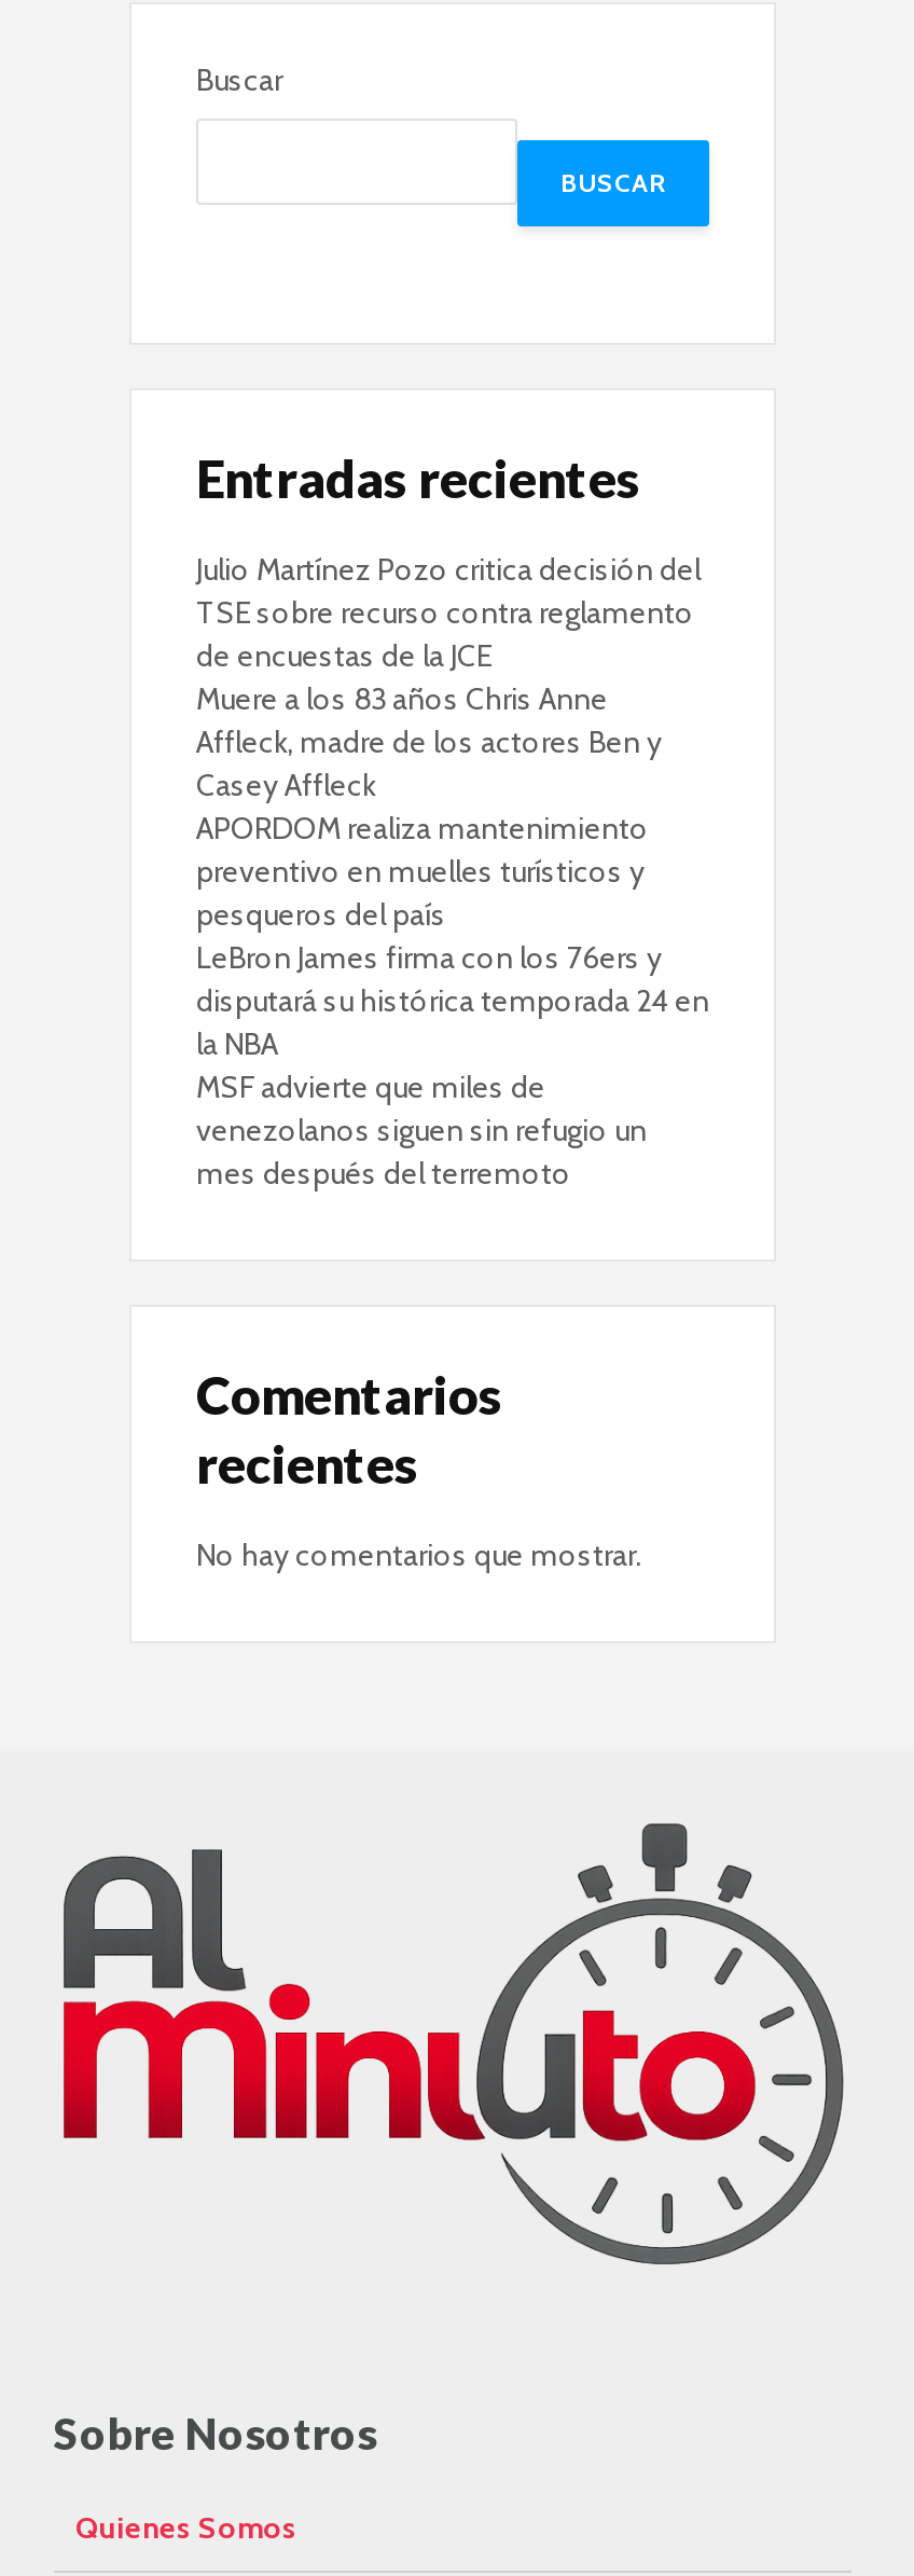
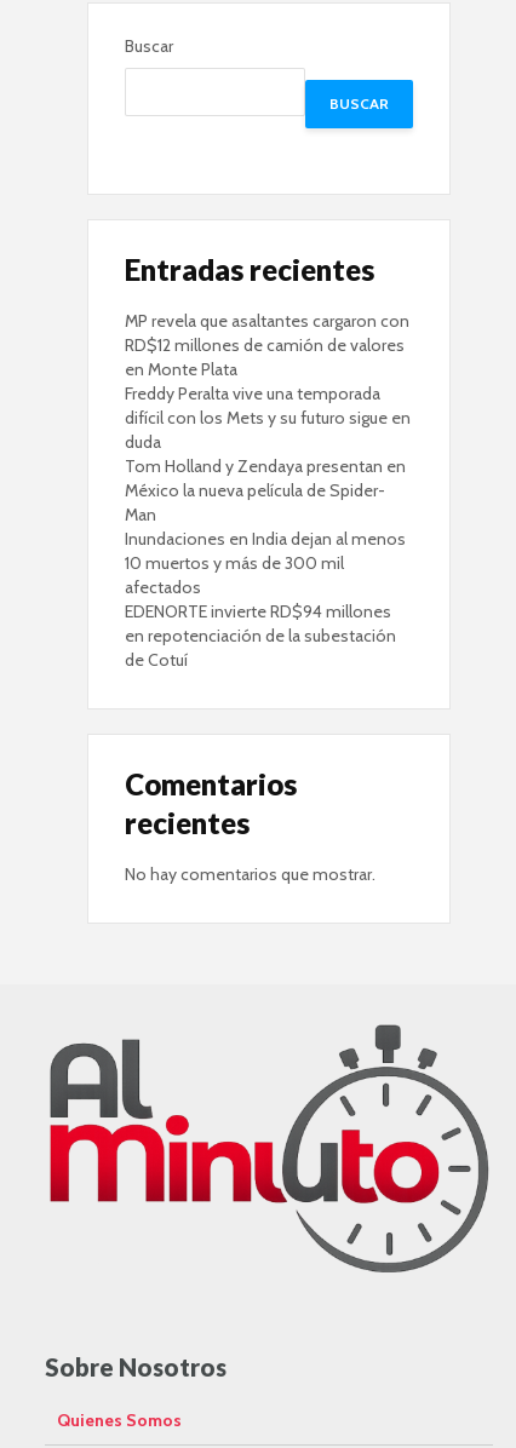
- Julio Martínez Pozo critica decisión del
- TSE sobre recurso contra reglamento
- de encuestas de la JCE
- Muere a los 83 años Chris Anne
- Affleck, madre de los actores Ben y
- Casey Affleck
- APORDOM realiza mantenimiento
- preventivo en muelles turísticos y
- pesqueros del país
- LeBron James firma con los 76ers y
- disputará su histórica temporada 24 en
- la NBA
- MSF advierte que miles de
- venezolanos siguen sin refugio un
- mes después del terremoto
+ MP revela que asaltantes cargaron con
+ RD$12 millones de camión de valores
+ en Monte Plata
+ Freddy Peralta vive una temporada
+ difícil con los Mets y su futuro sigue en
+ duda
+ Tom Holland y Zendaya presentan en
+ México la nueva película de Spider-
+ Man
+ Inundaciones en India dejan al menos
+ 10 muertos y más de 300 mil
+ afectados
+ EDENORTE invierte RD$94 millones
+ en repotenciación de la subestación
+ de Cotuí
